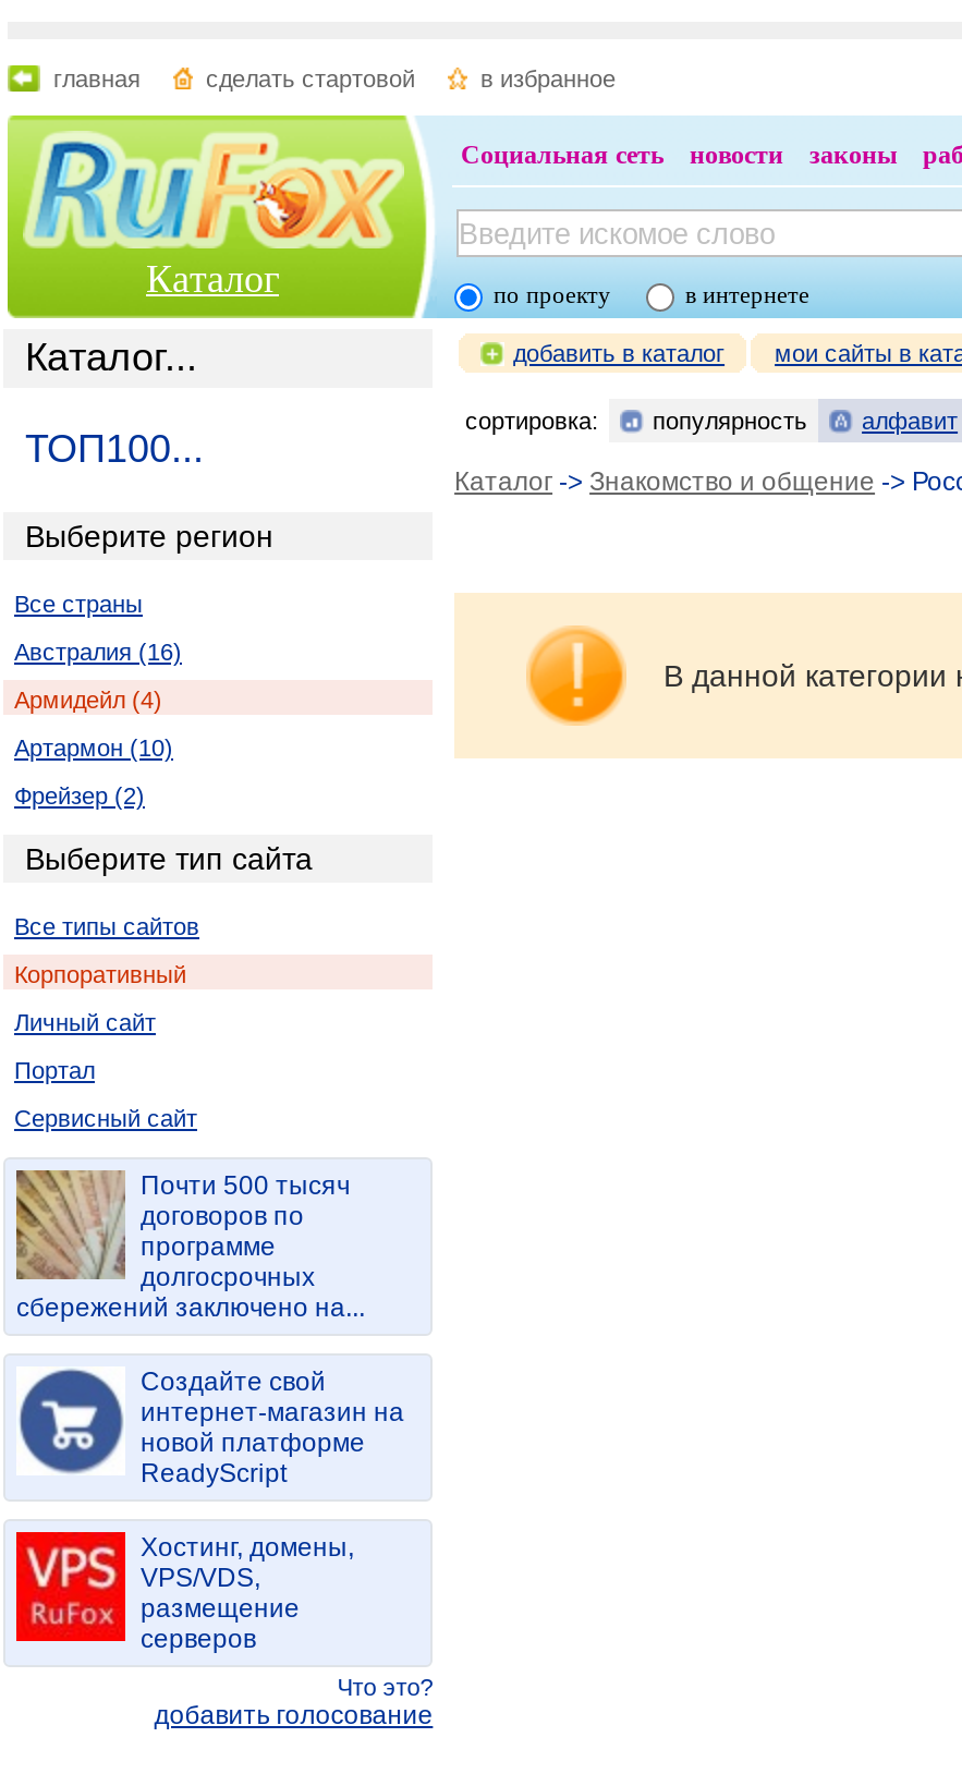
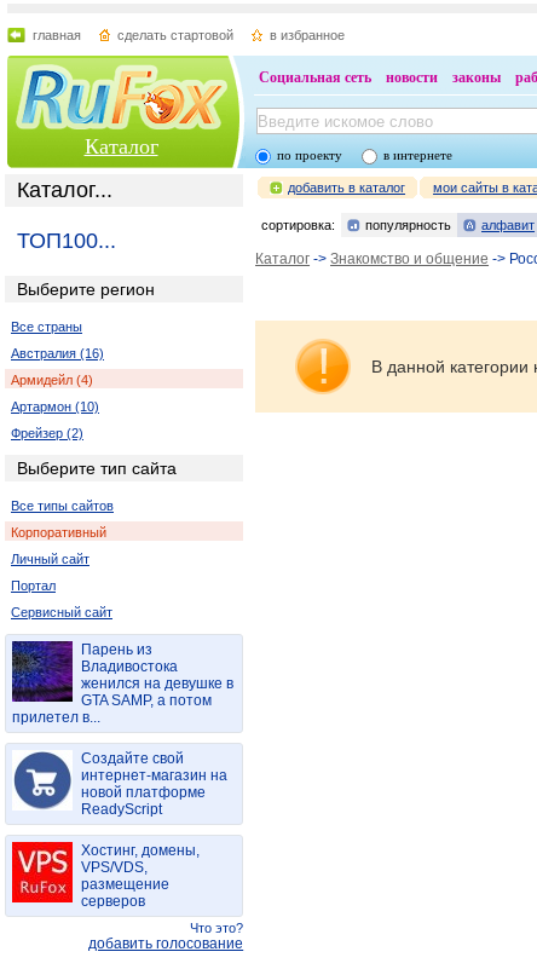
- [image]
- Почти 500 тысяч
- договоров по
- программе
- долгосрочных
- сбережений заключено на...
+ [image]
+ Парень из
+ Владивостока
+ женился на девушке в
+ GTA SAMP, а потом
+ прилетел в...
